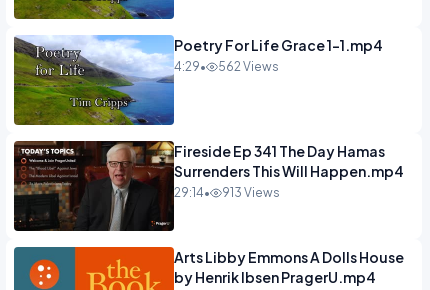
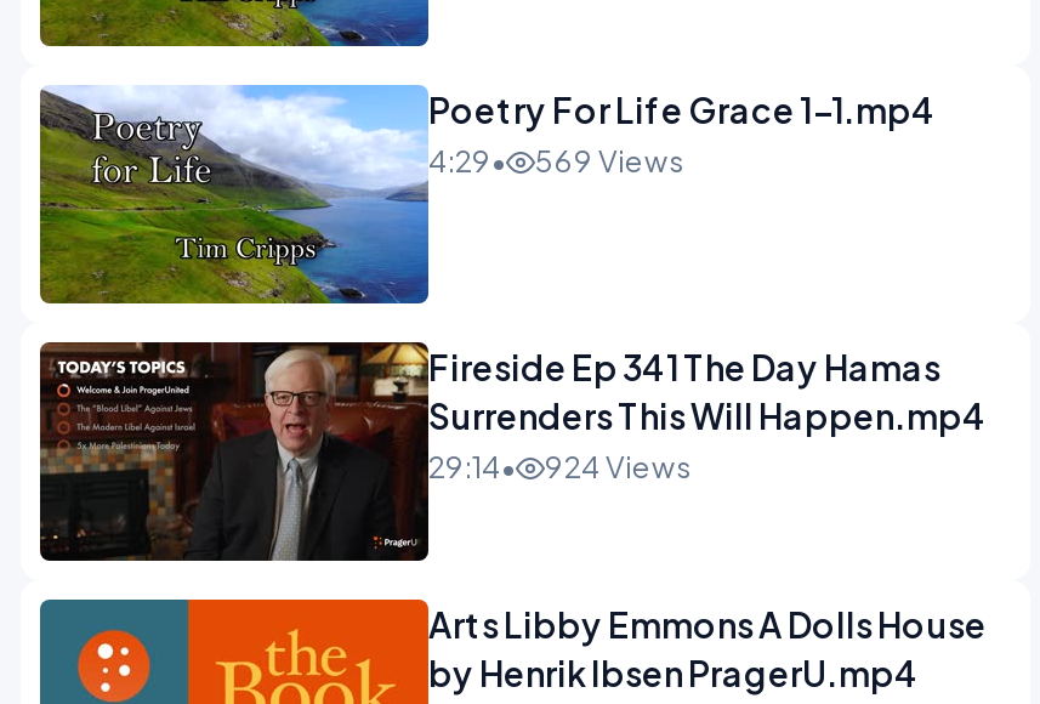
- 4:29• 562 Views
+ 4:29• 569 Views

- 29:14• 913 Views
+ 29:14• 924 Views
